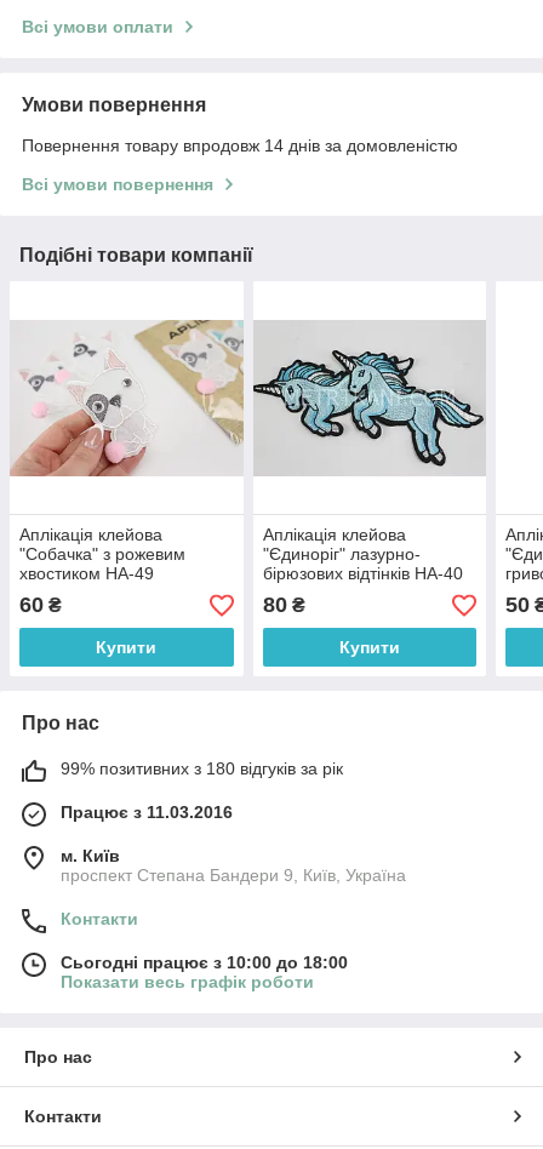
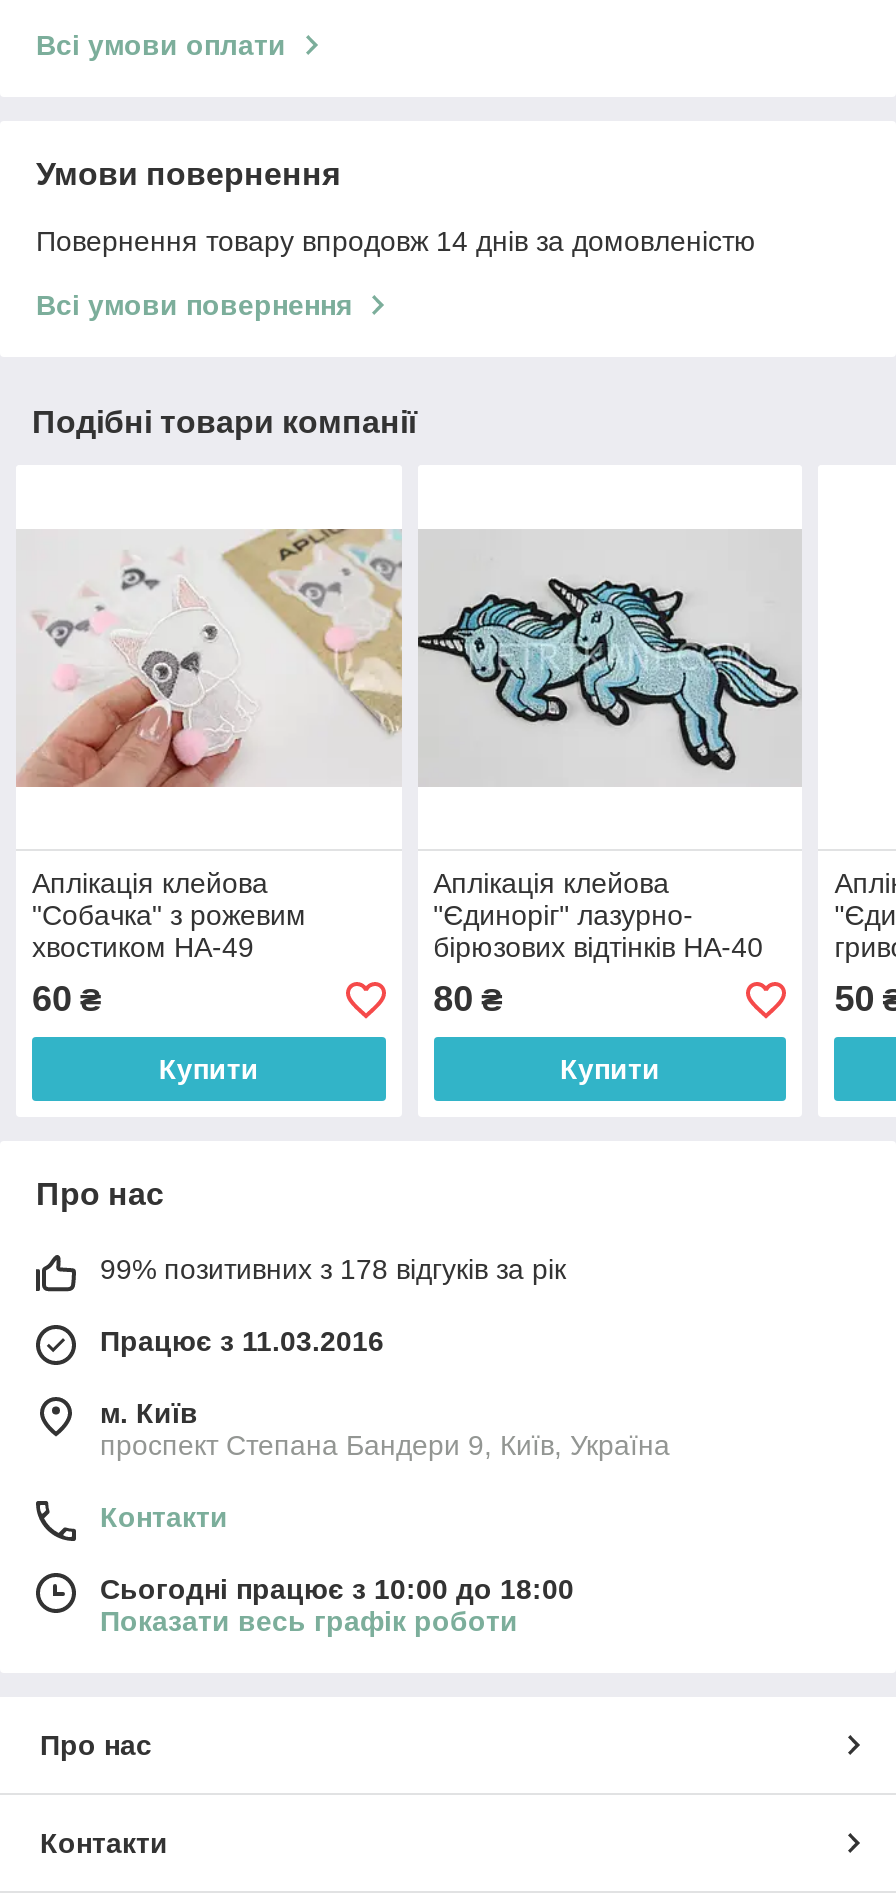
- 99% позитивних з 180 відгуків за рік
+ 99% позитивних з 178 відгуків за рік
